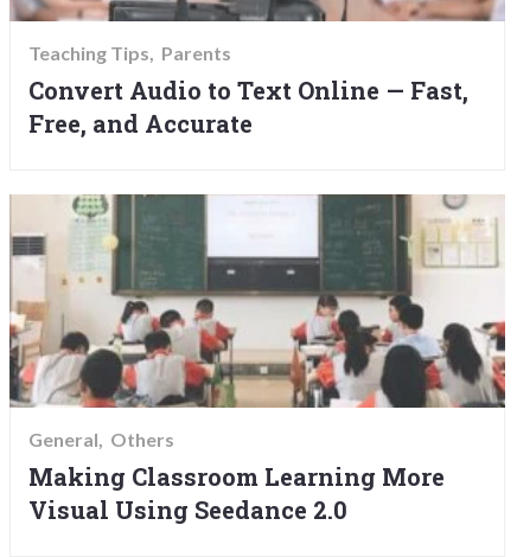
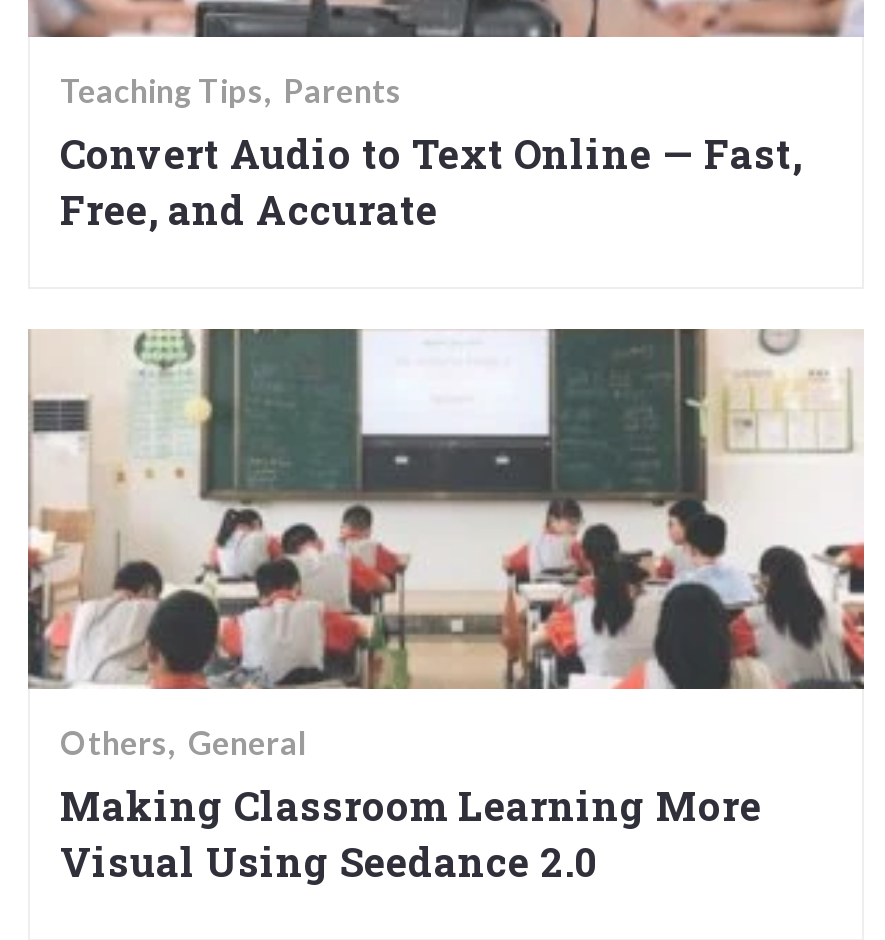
- General Others
+ Others General
